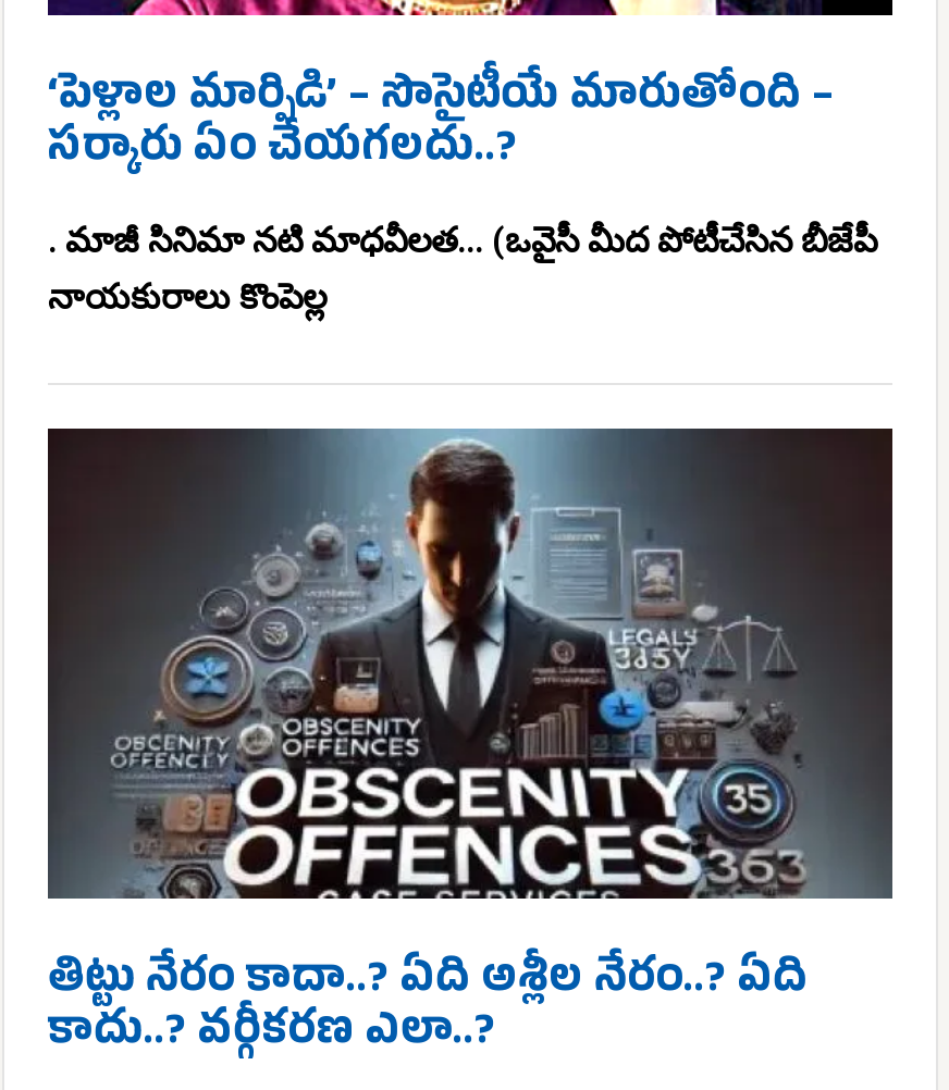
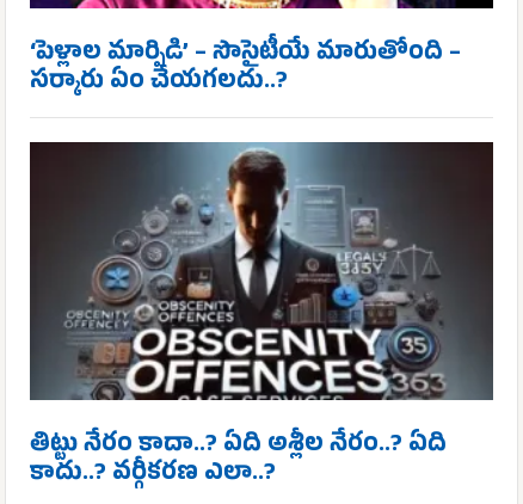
- . మాజీ సినిమా నటి మాధవీలత... (ఒవైసీ మీద పోటీచేసిన బీజేపీ
- నాయకురాలు కొంపెల్ల
